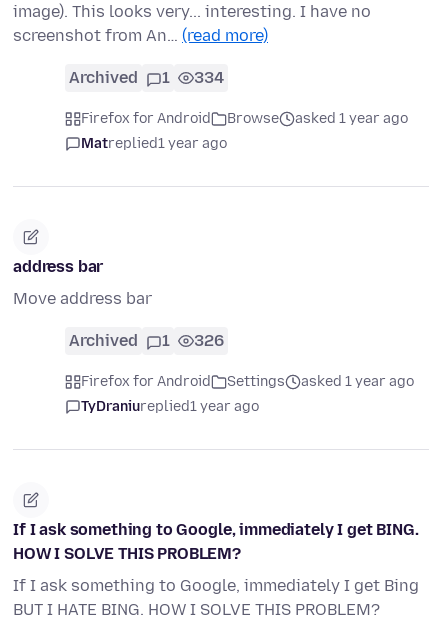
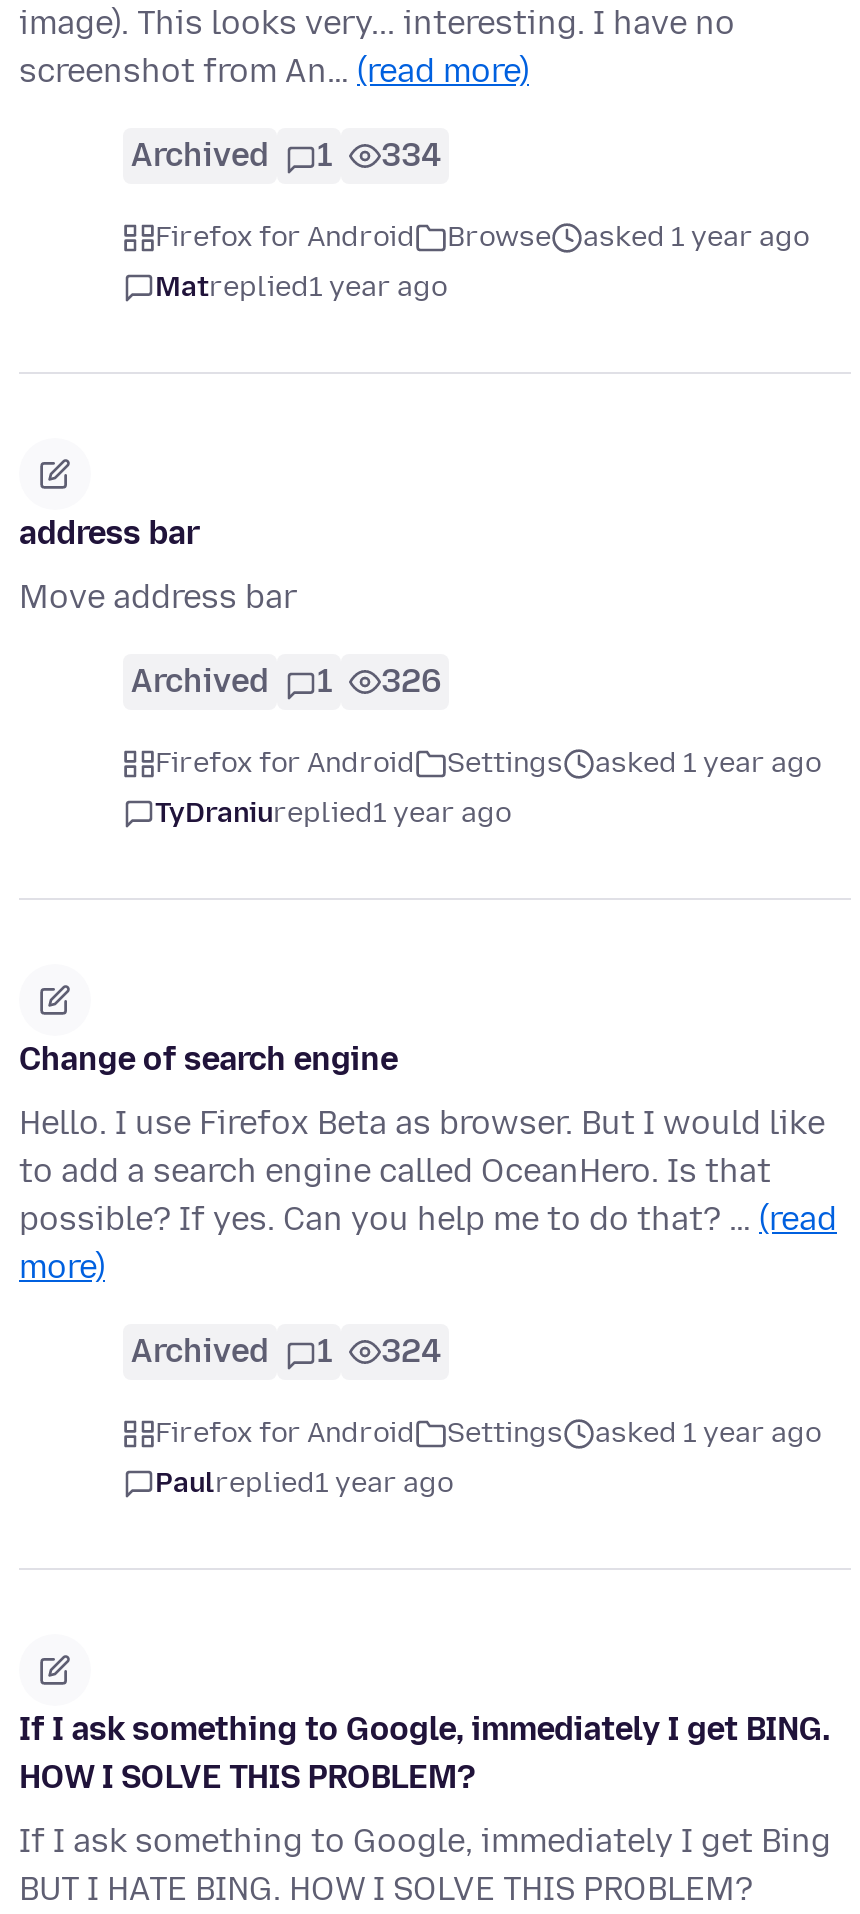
+ Change of search engine
+ Hello. I use Firefox Beta as browser. But I would like
+ to add a search engine called OceanHero. Is that
+ possible? If yes. Can you help me to do that? … (read
+ more)
+ Archived
+ 1
+ 324
+ Firefox for Android
+ Settings
+ asked 1 year ago
+ Paulreplied1 year ago
